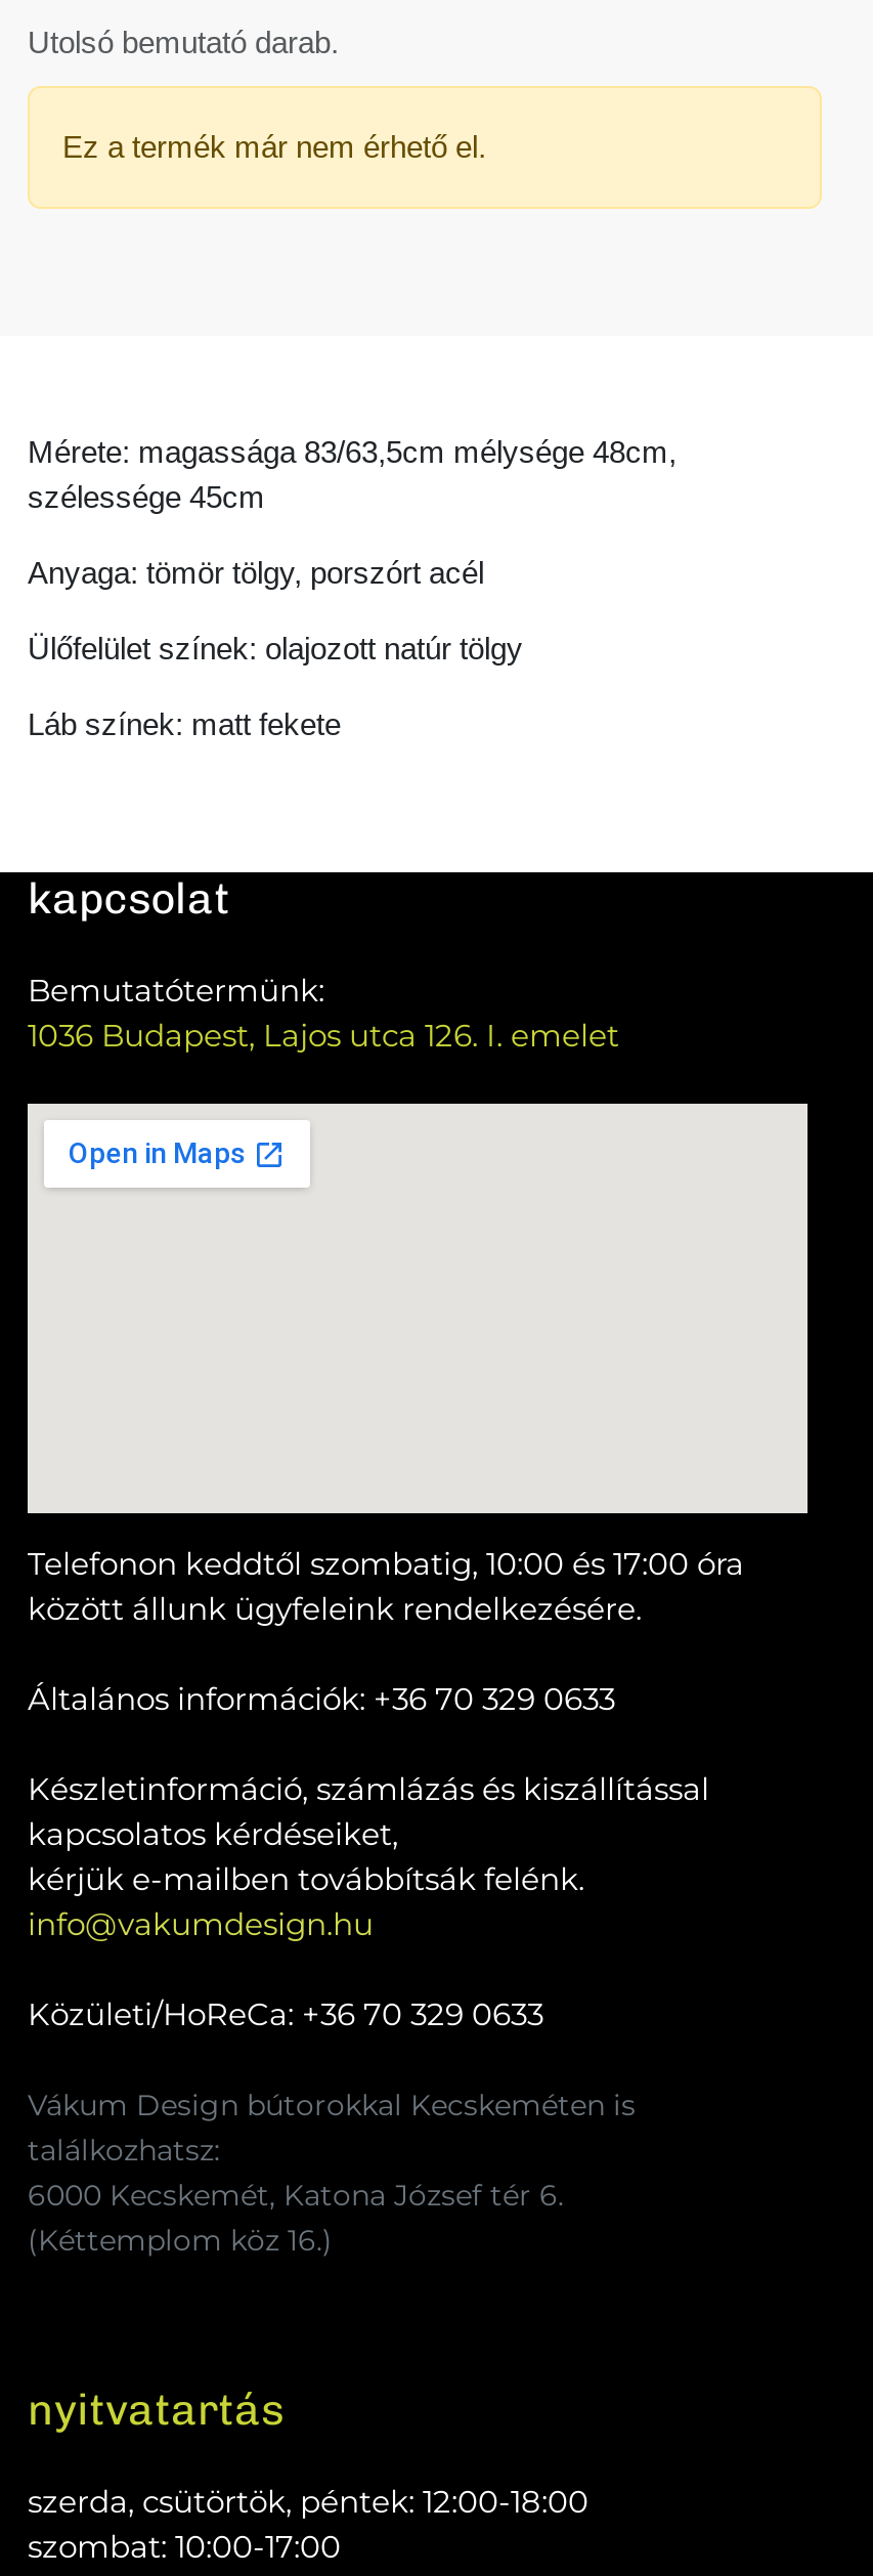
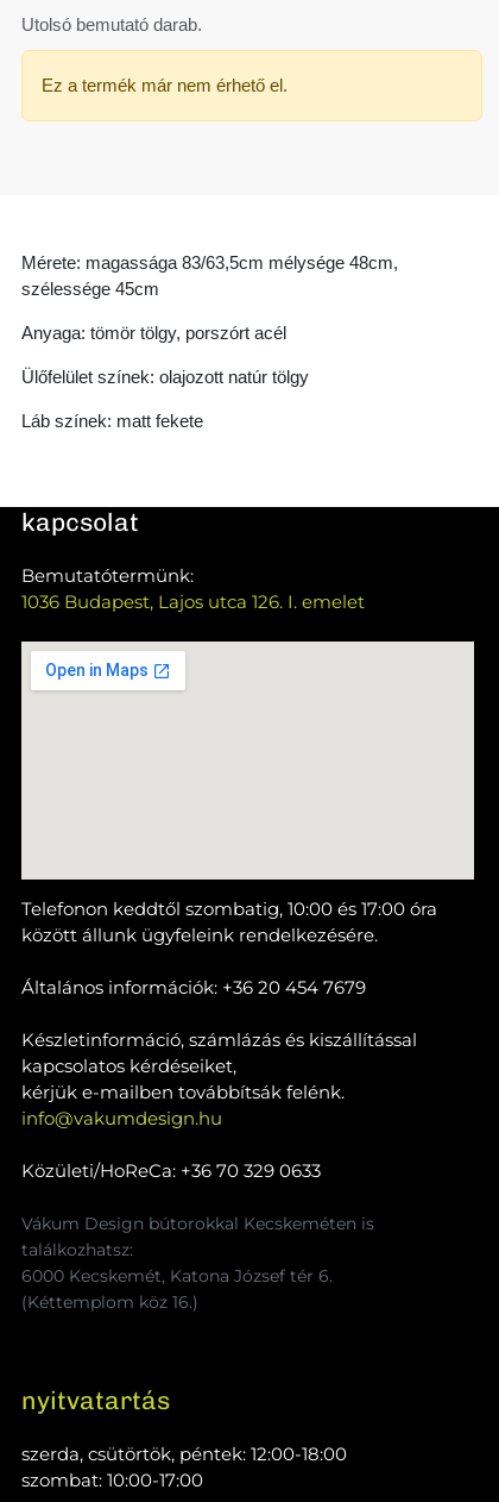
- Általános információk: +36 70 329 0633
+ Általános információk: +36 20 454 7679
